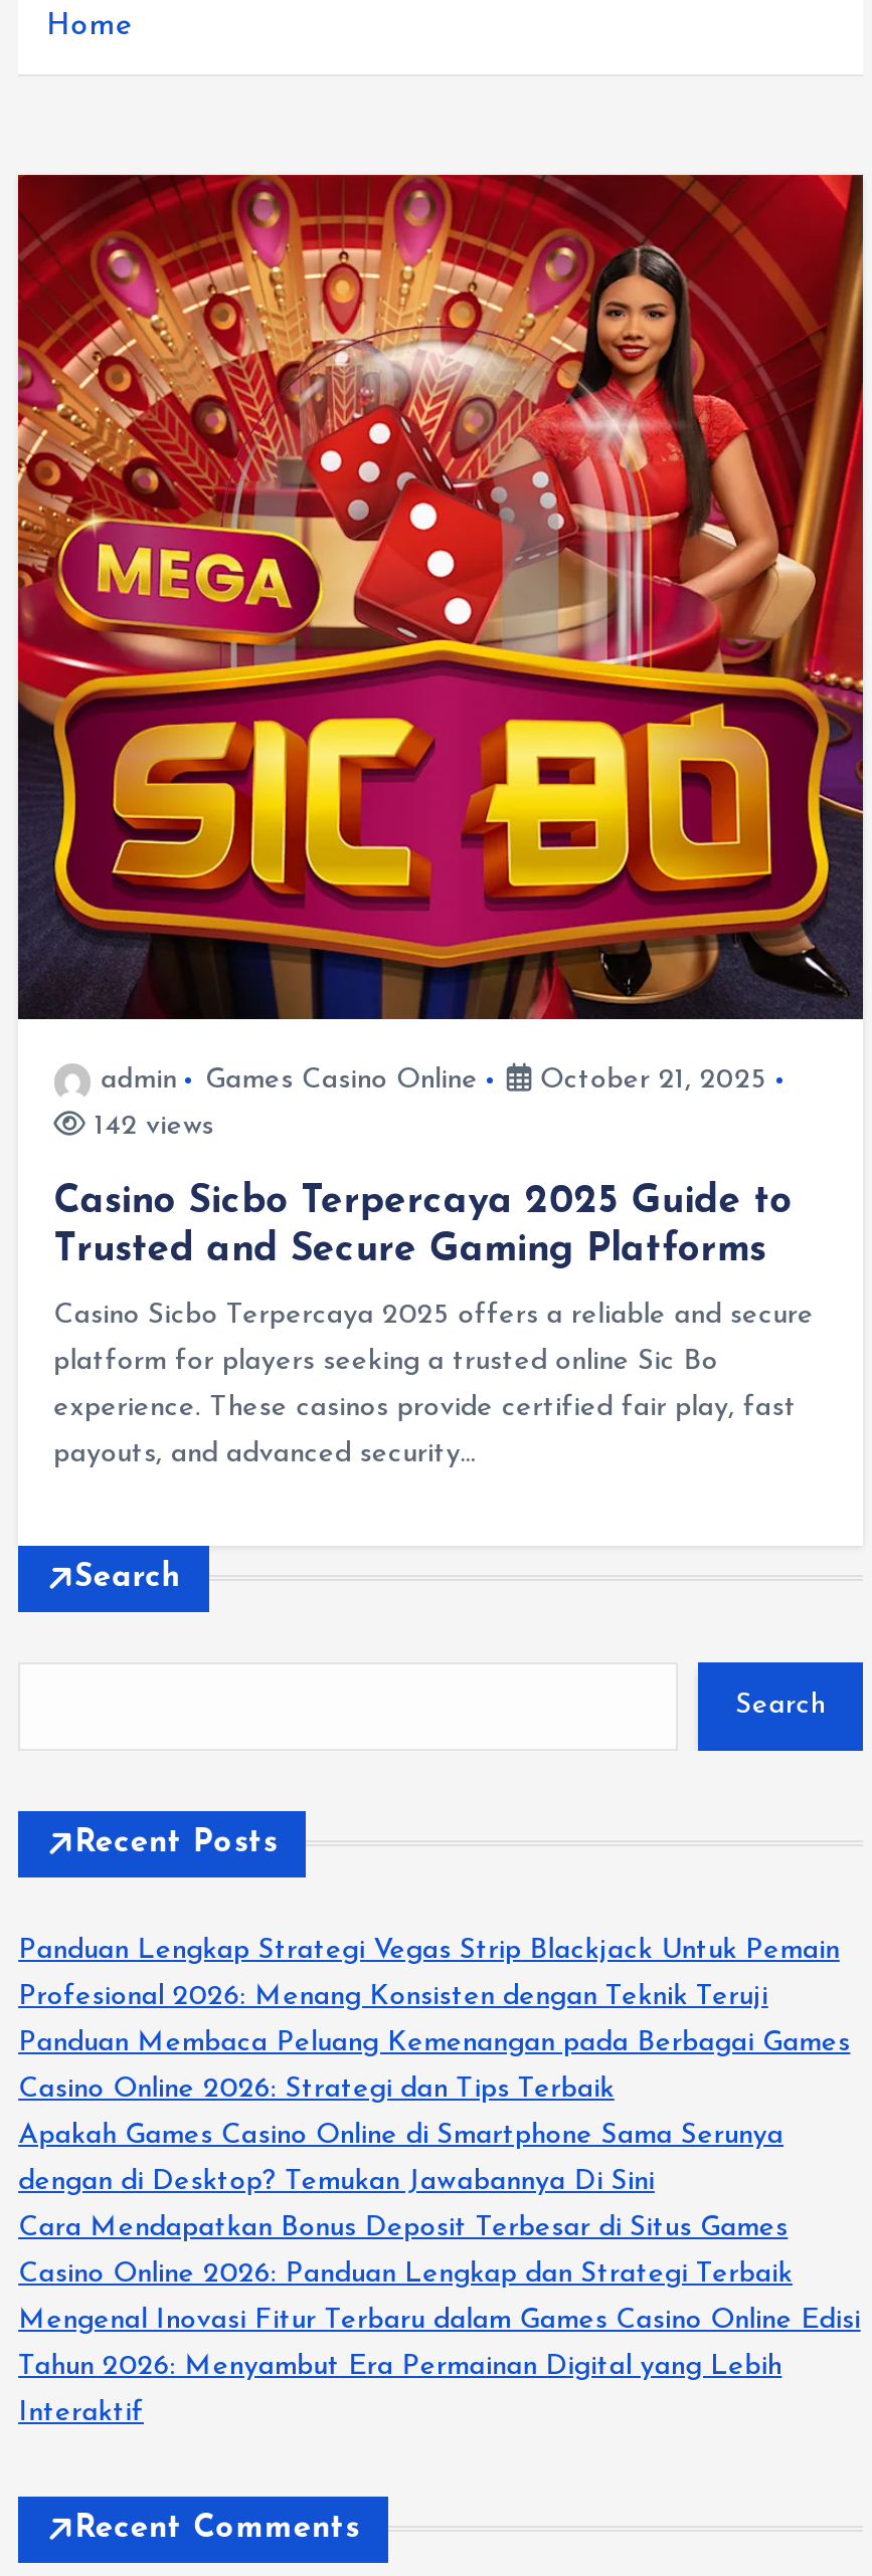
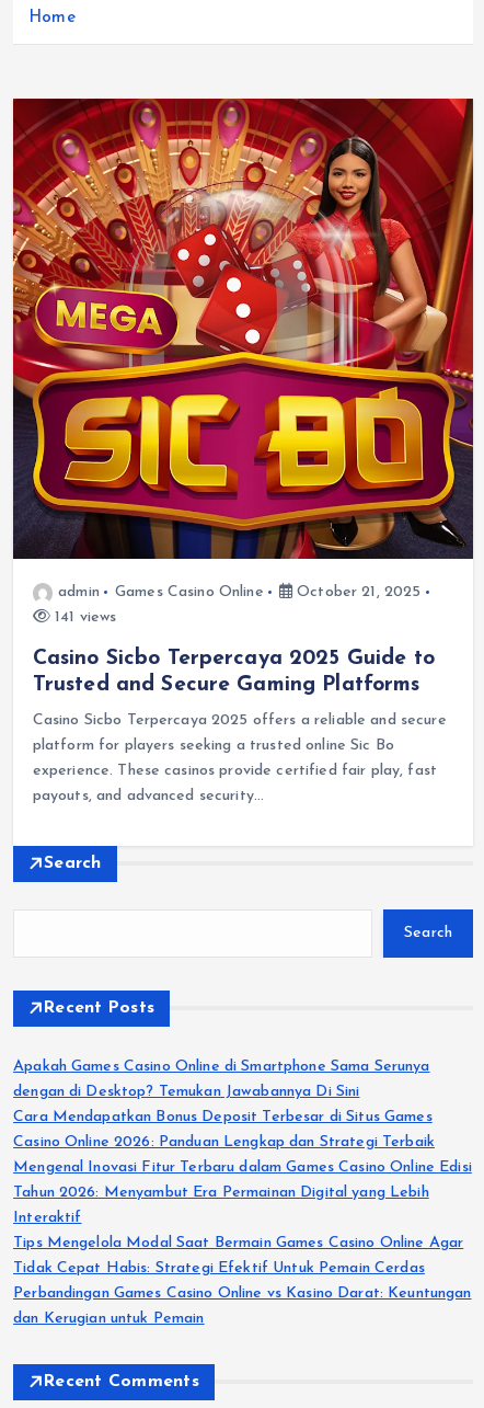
- 142 views
+ 141 views

- Panduan Lengkap Strategi Vegas Strip Blackjack Untuk Pemain
- Profesional 2026: Menang Konsisten dengan Teknik Teruji
- Panduan Membaca Peluang Kemenangan pada Berbagai Games
- Casino Online 2026: Strategi dan Tips Terbaik

moved up: Apakah Games Casino Online di Smartphone Sama Serunya | dengan di Desktop? Temukan Jawabannya Di Sini | Cara Mendapatkan Bonus Deposit Terbesar di Situs Games | Casino Online 2026: Panduan Lengkap dan Strategi Terbaik | Mengenal Inovasi Fitur Terbaru dalam Games Casino Online Edisi | Tahun 2026: Menyambut Era Permainan Digital yang Lebih | Interaktif

+ Tips Mengelola Modal Saat Bermain Games Casino Online Agar
+ Tidak Cepat Habis: Strategi Efektif Untuk Pemain Cerdas
+ Perbandingan Games Casino Online vs Kasino Darat: Keuntungan
+ dan Kerugian untuk Pemain
